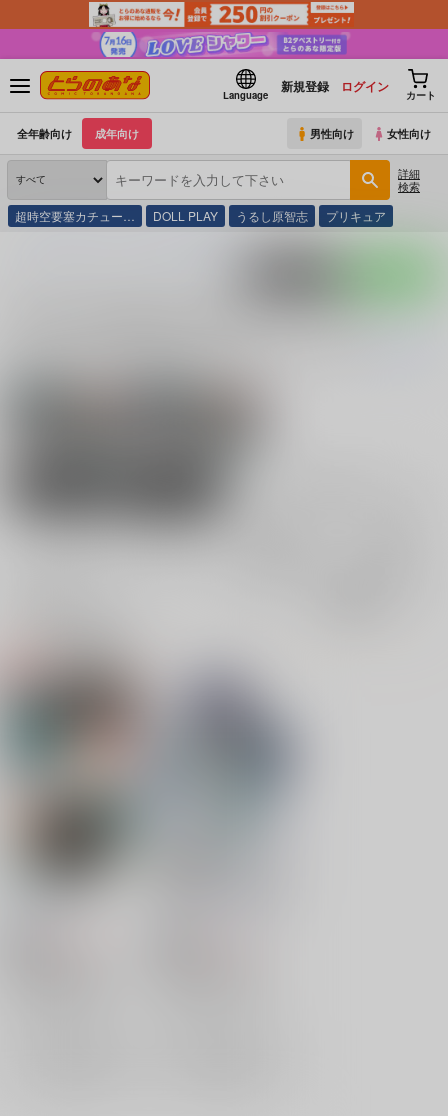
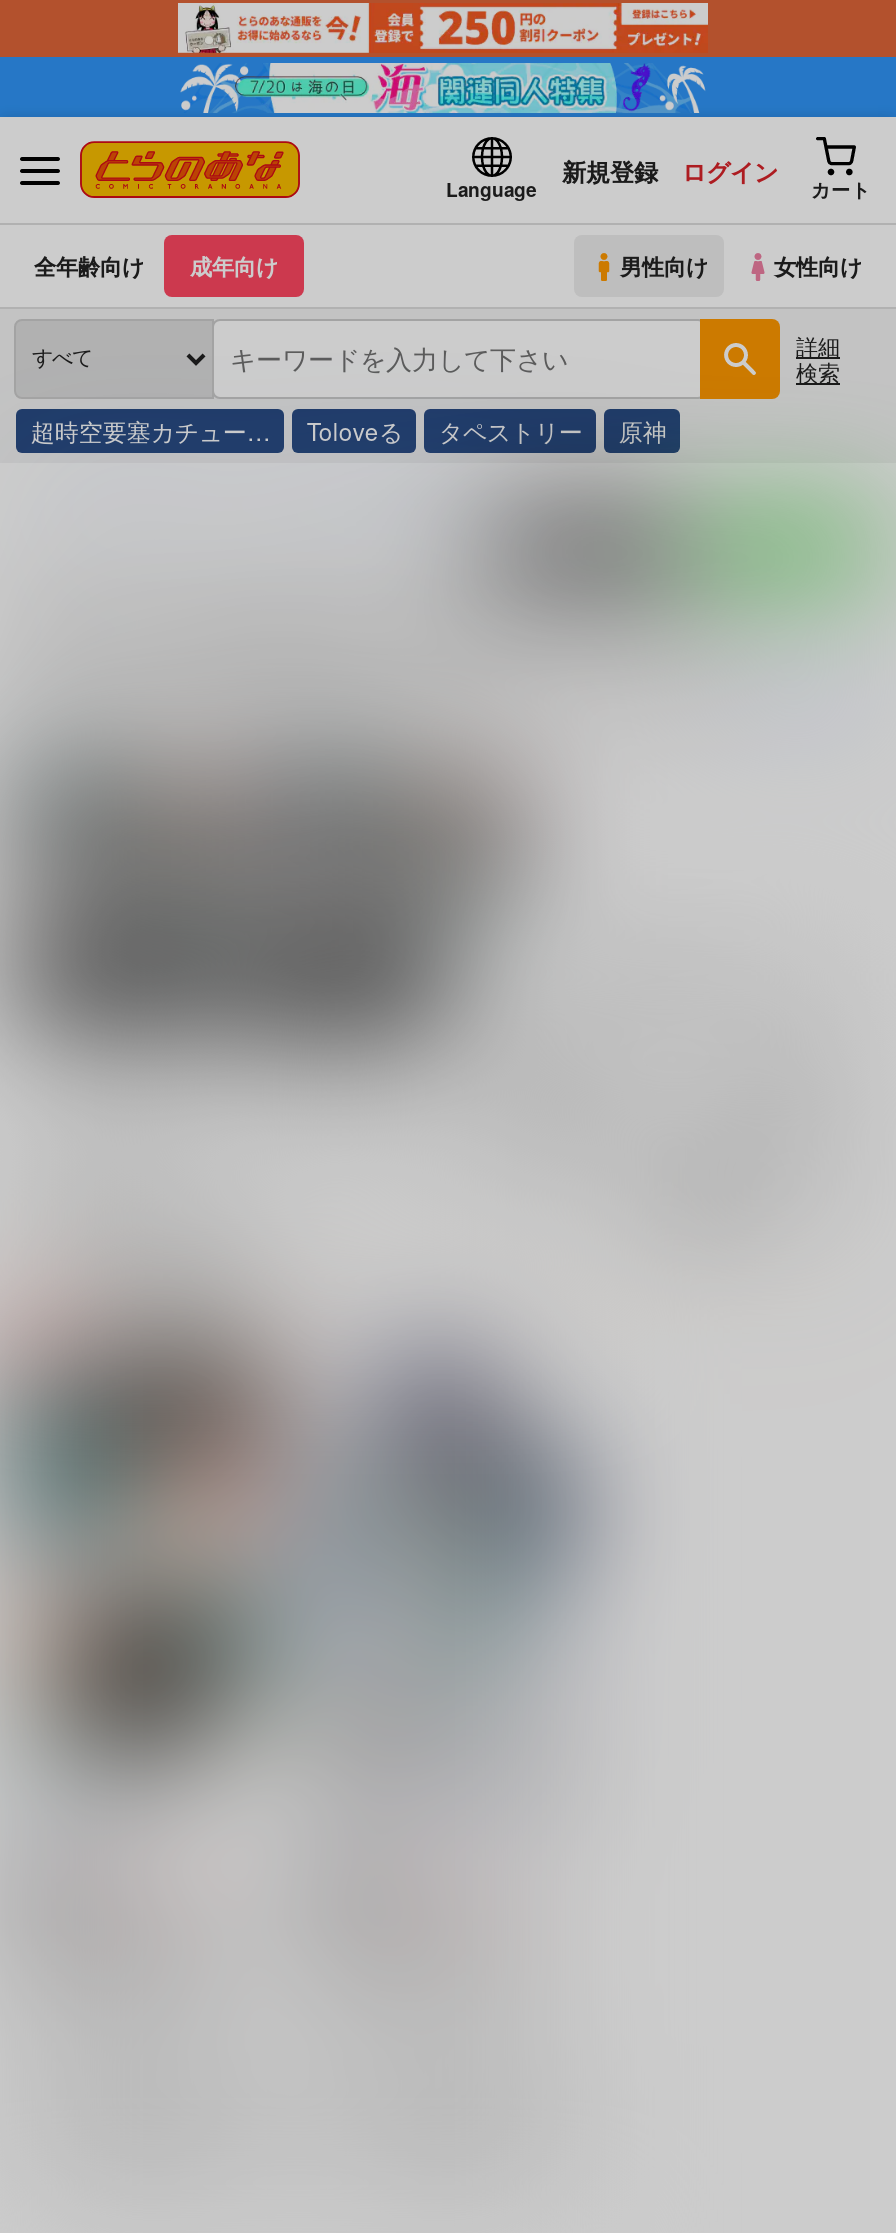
- [image]
+ [image]

- DOLL PLAY
- うるし原智志
- プリキュア
+ Toloveる
+ タペストリー
+ 原神
